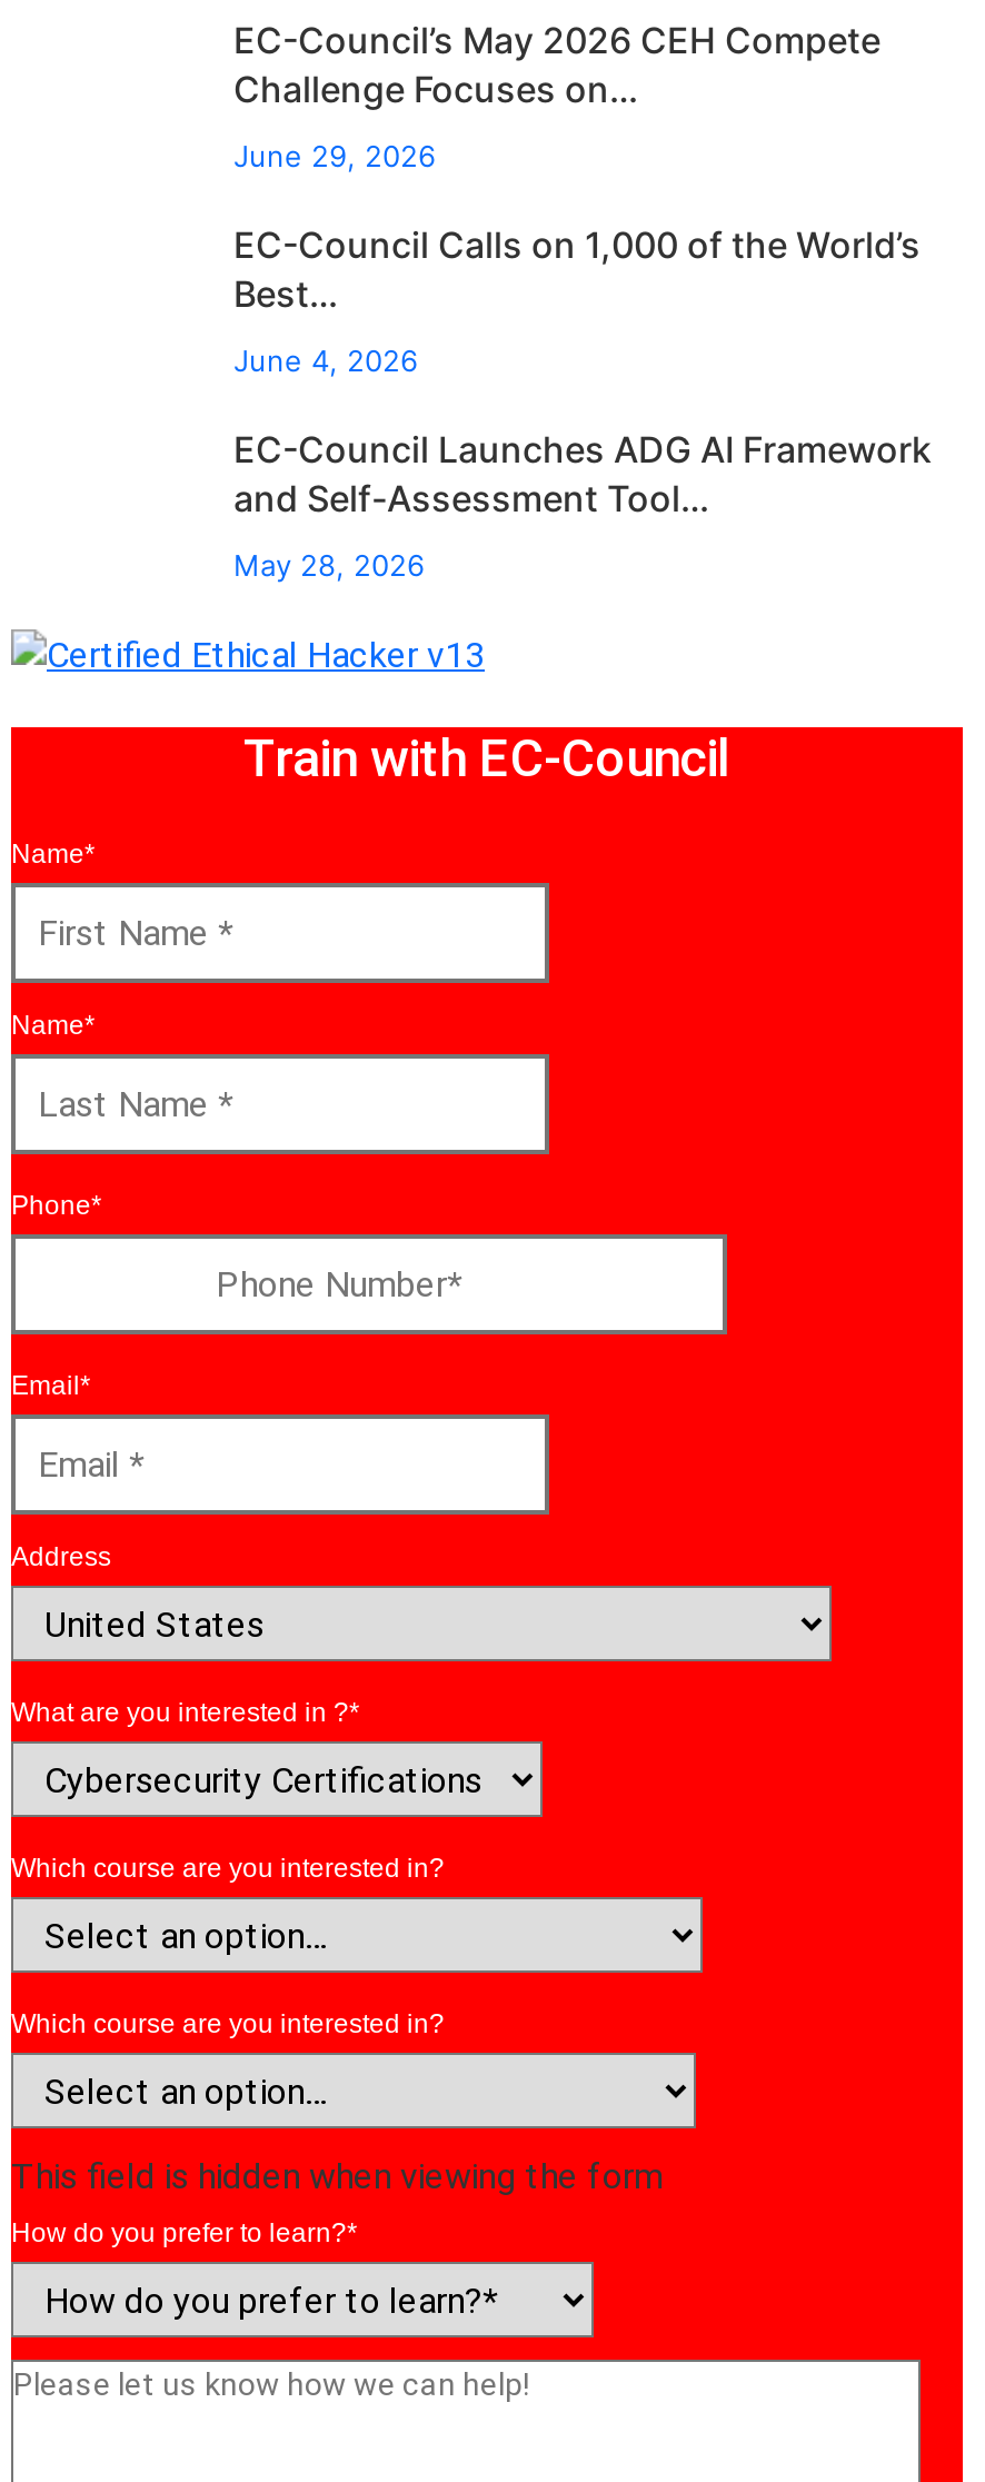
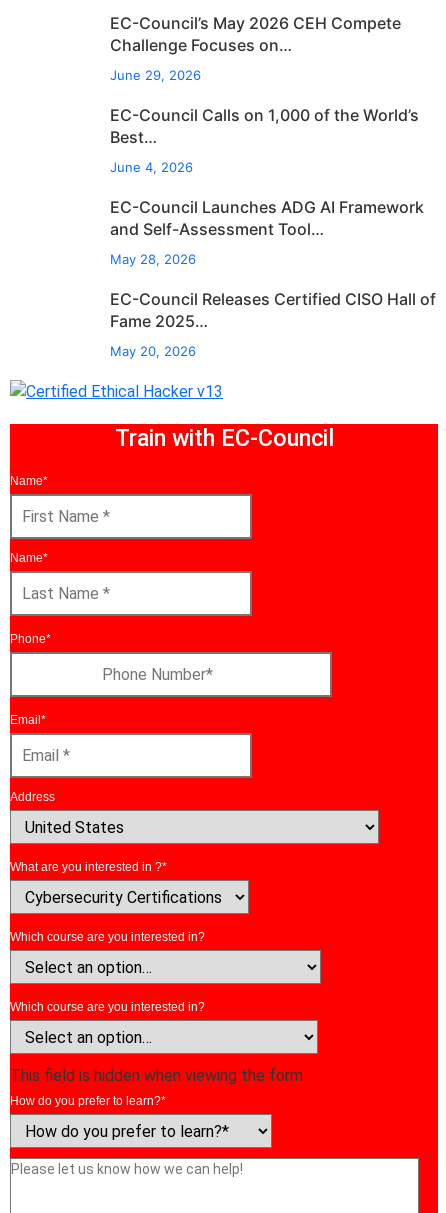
+ EC-Council Releases Certified CISO Hall of
+ Fame 2025…
+ May 20, 2026
